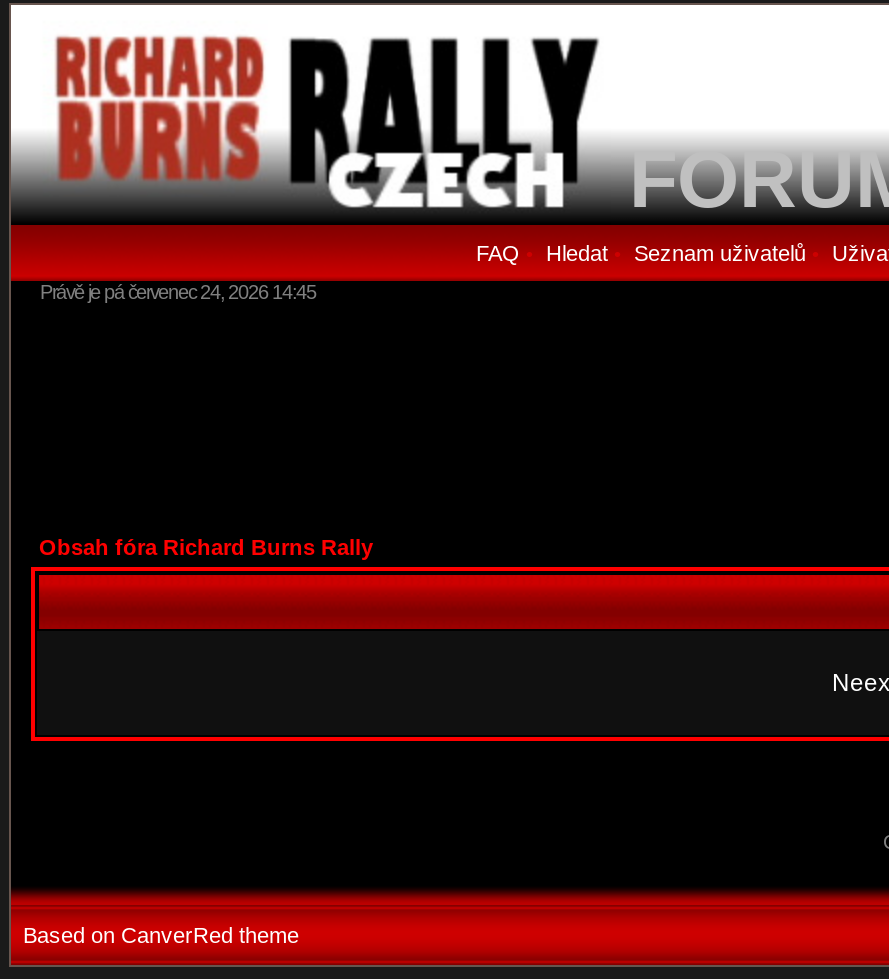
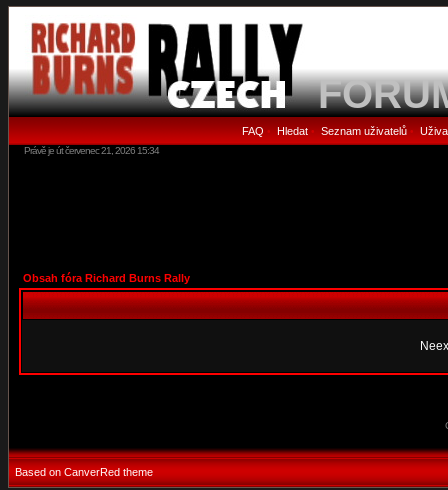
- Právě je pá červenec 24, 2026 14:45
+ Právě je út červenec 21, 2026 15:34
